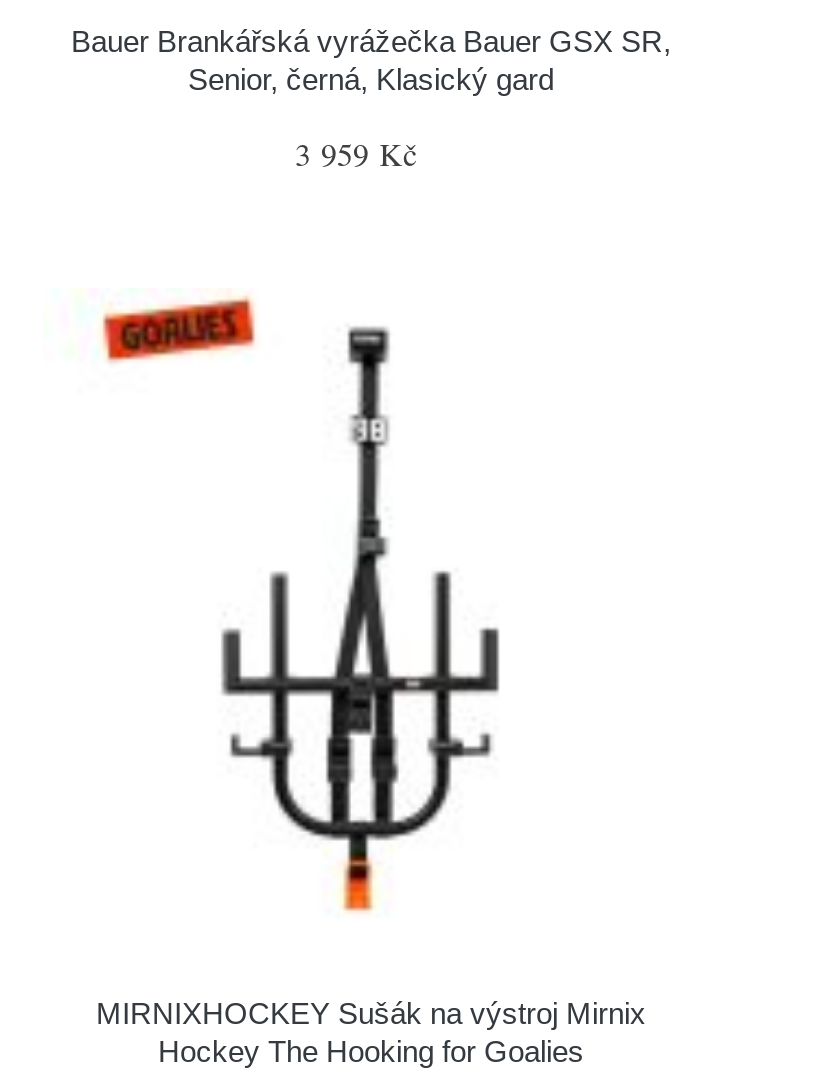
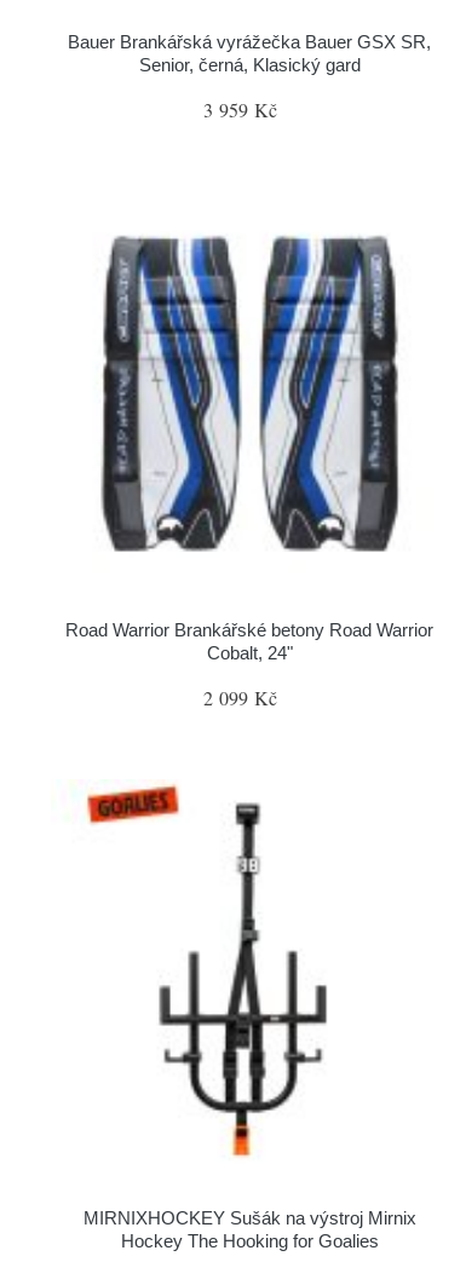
+ Road Warrior Brankářské betony Road Warrior
+ Cobalt, 24"
+ 2 099 Kč

+ [image]

+ [image]
